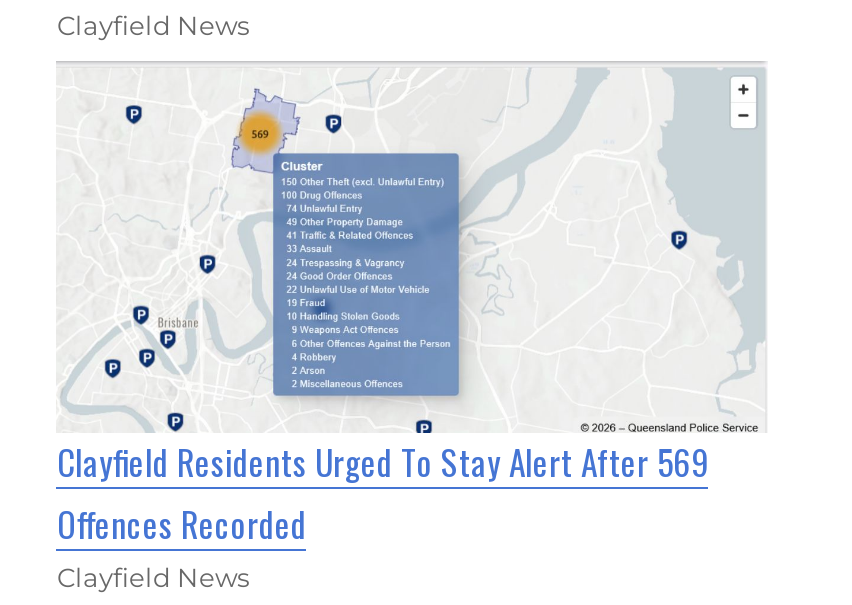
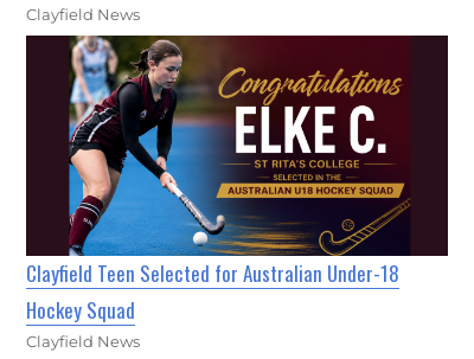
- [image]
- Clayfield Residents Urged To Stay Alert After 569
- Offences Recorded
+ [image]
+ Clayfield Teen Selected for Australian Under-18
+ Hockey Squad
